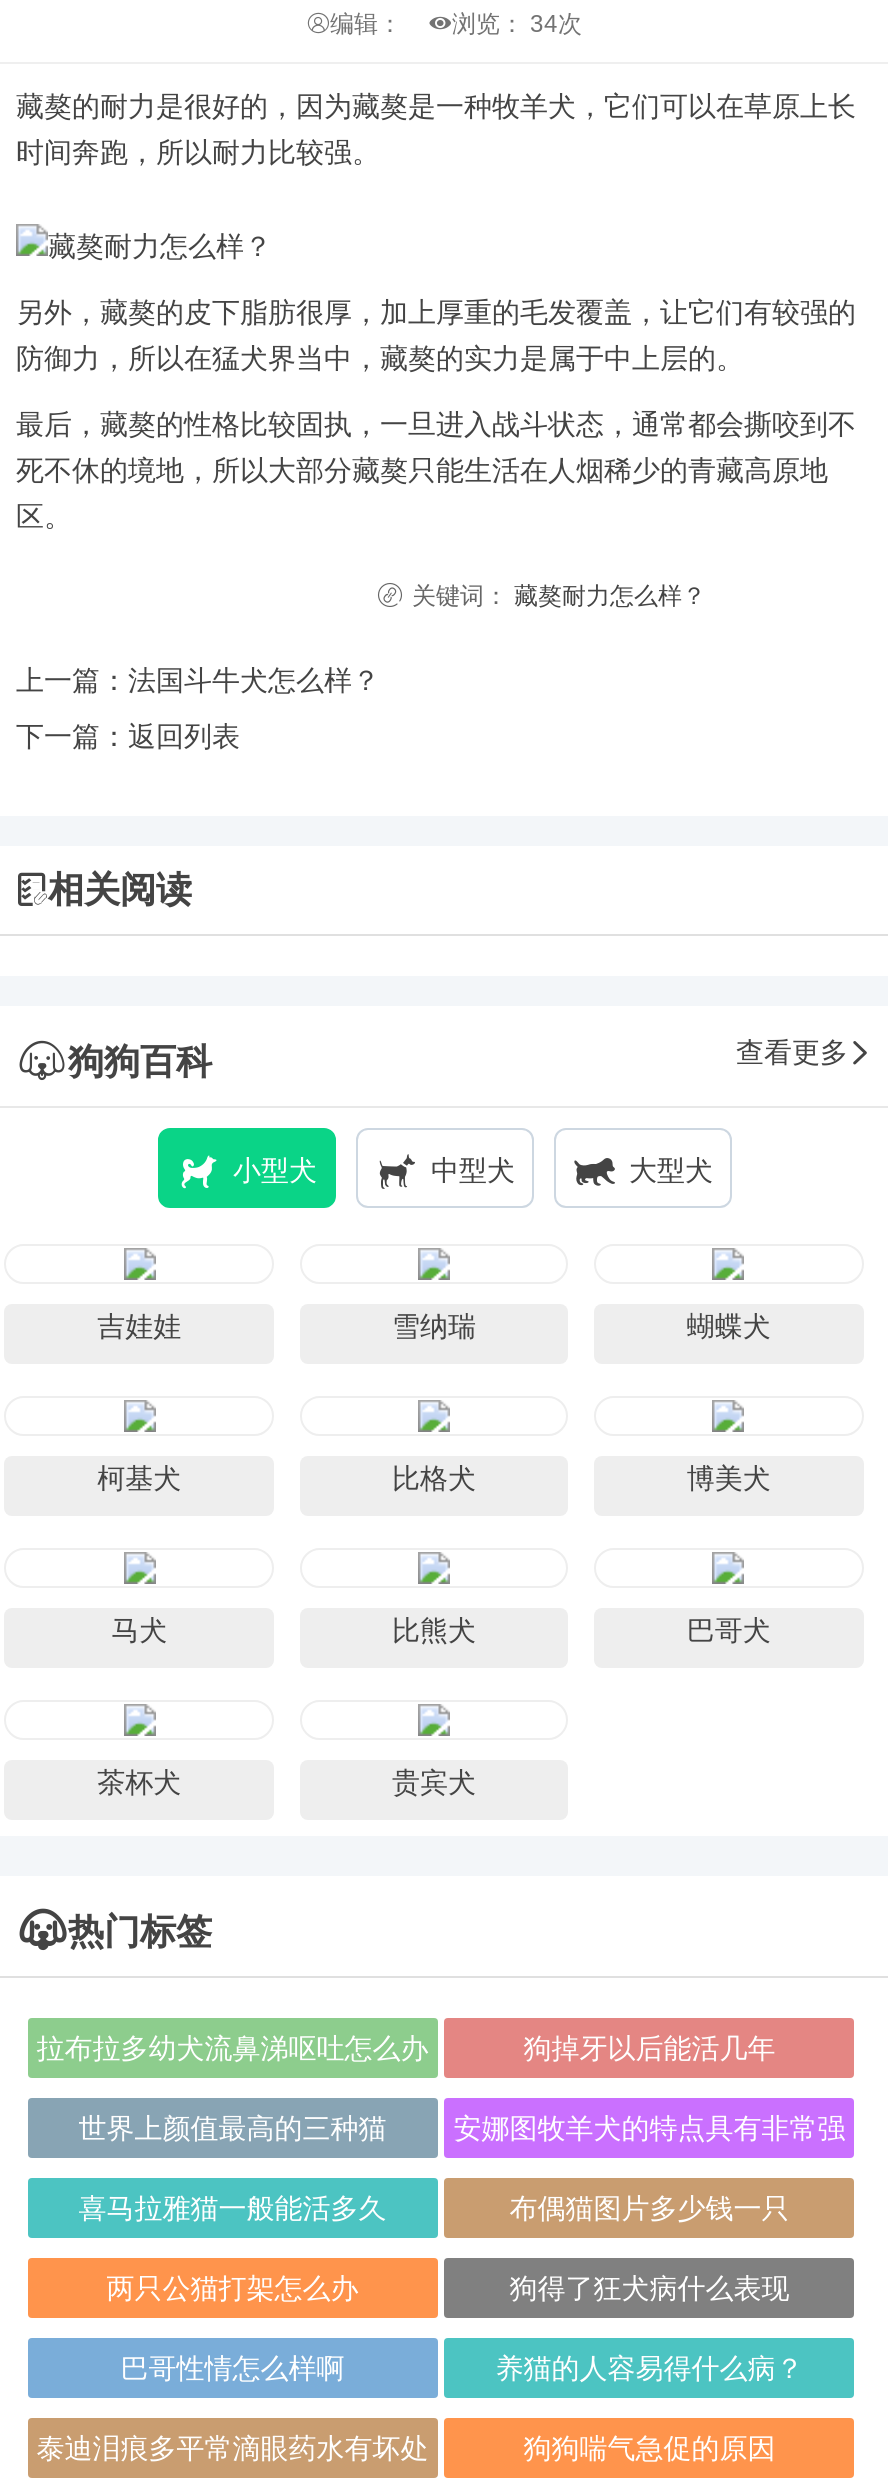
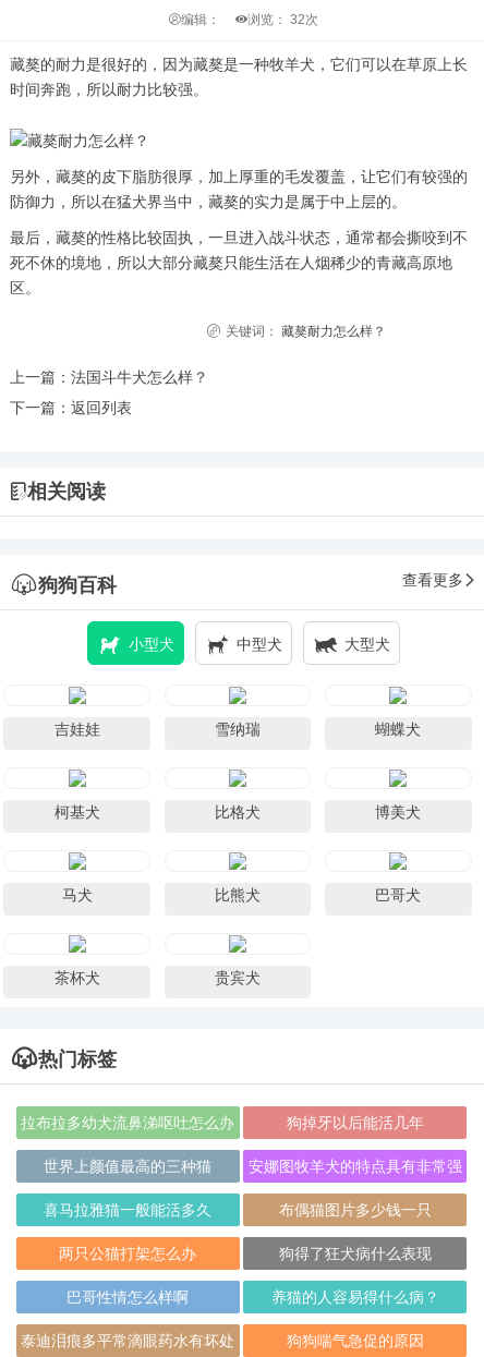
- 编辑： 浏览：34次
+ 编辑： 浏览：32次
